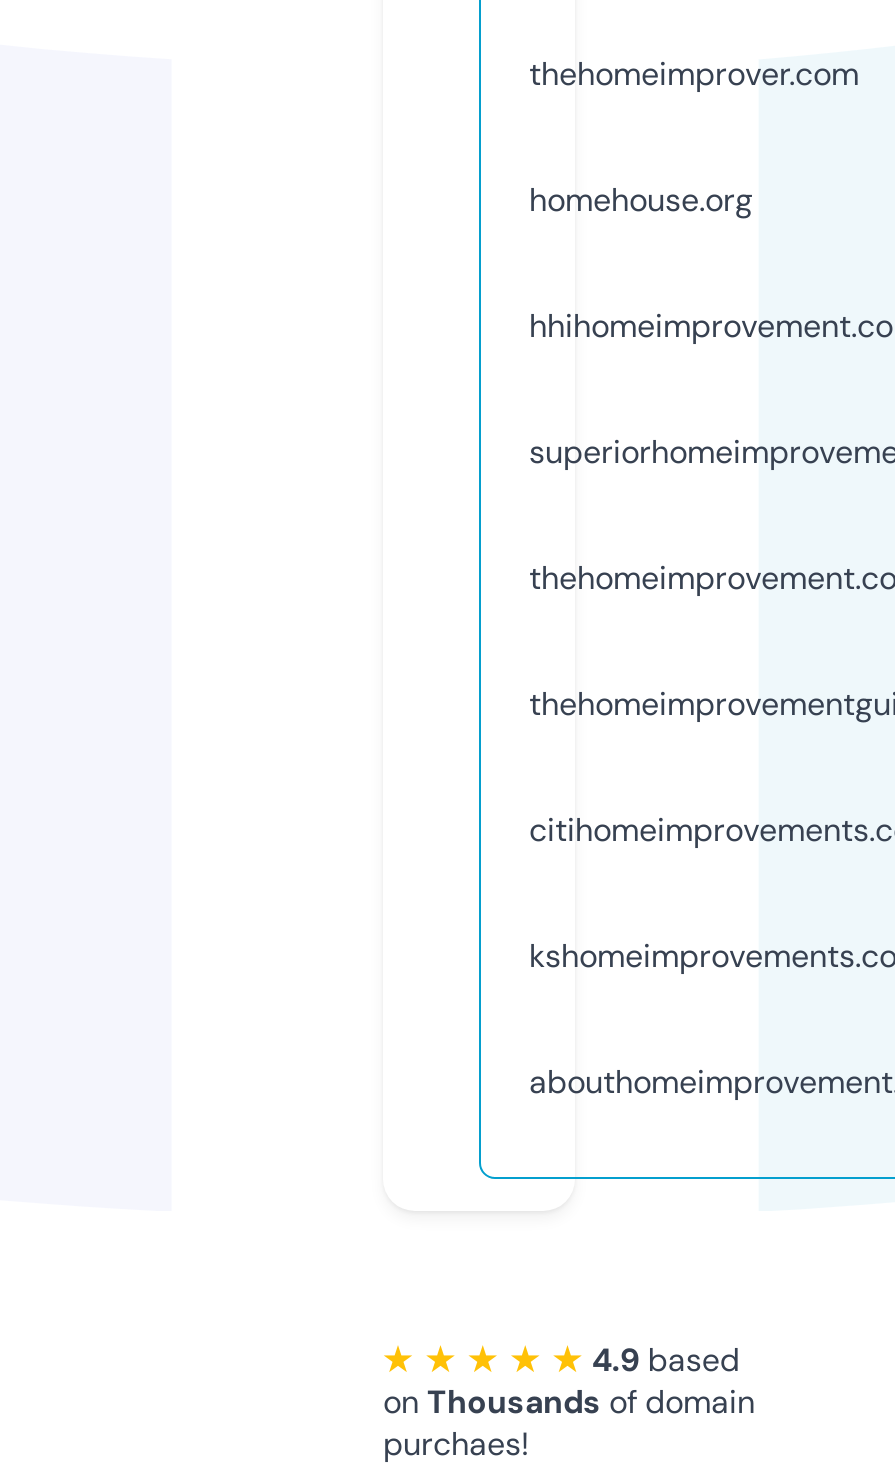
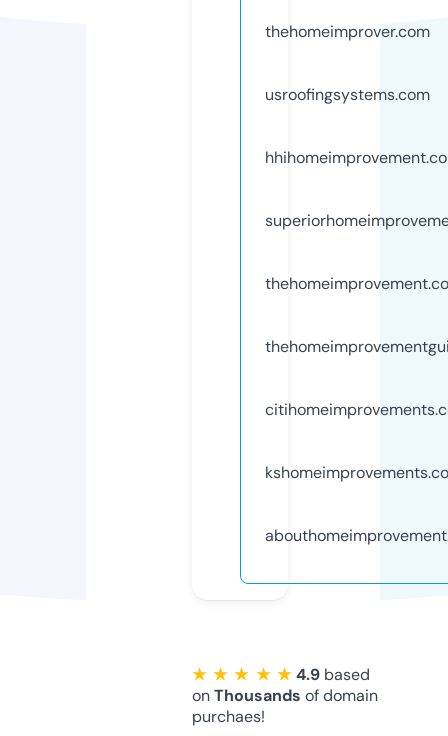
- homehouse.org
+ usroofingsystems.com
